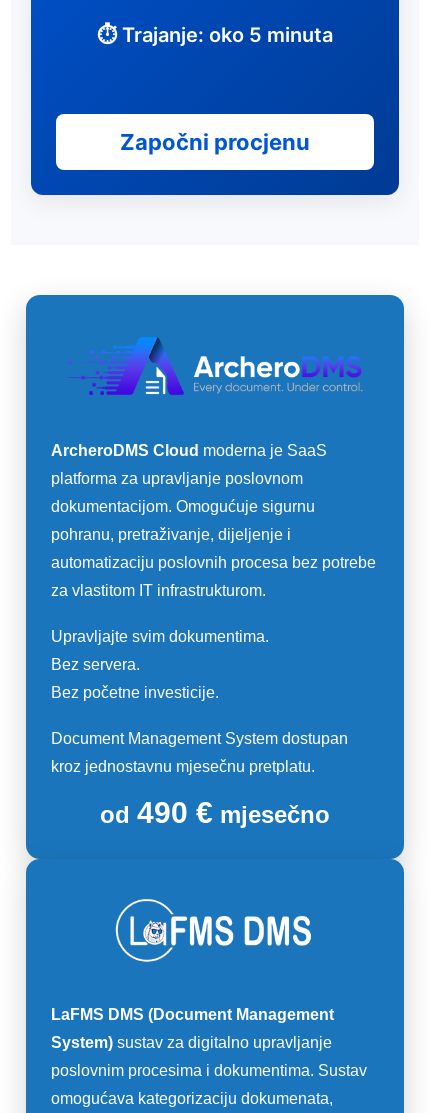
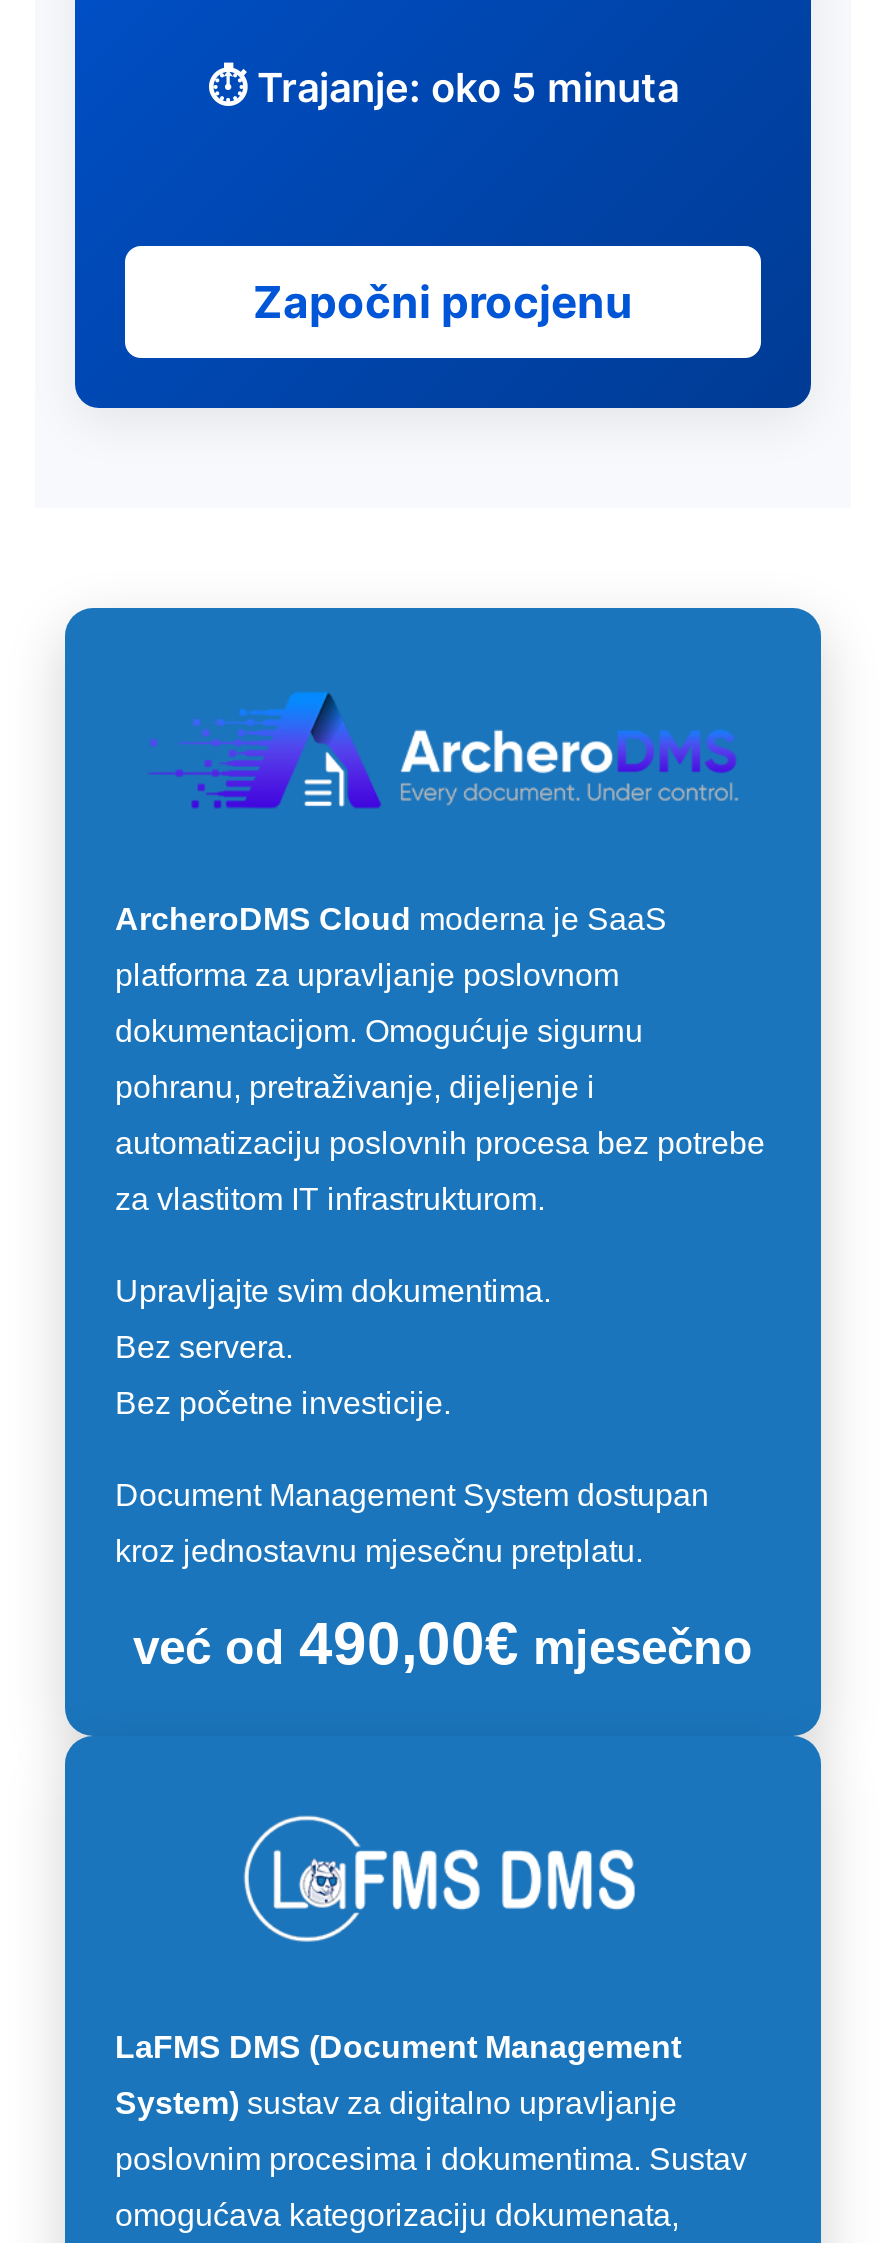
- od 490 €mjesečno
+ već od 490,00€mjesečno
